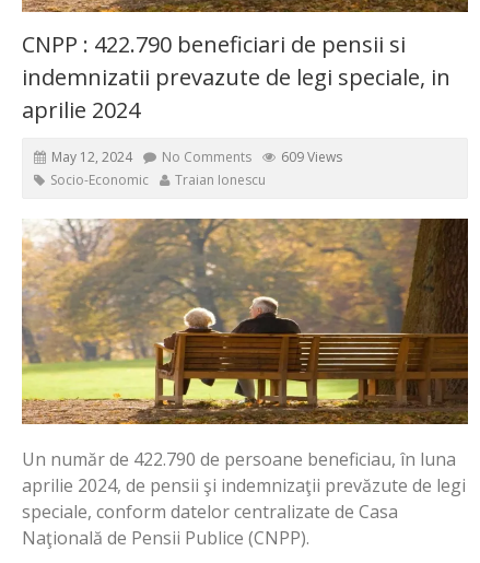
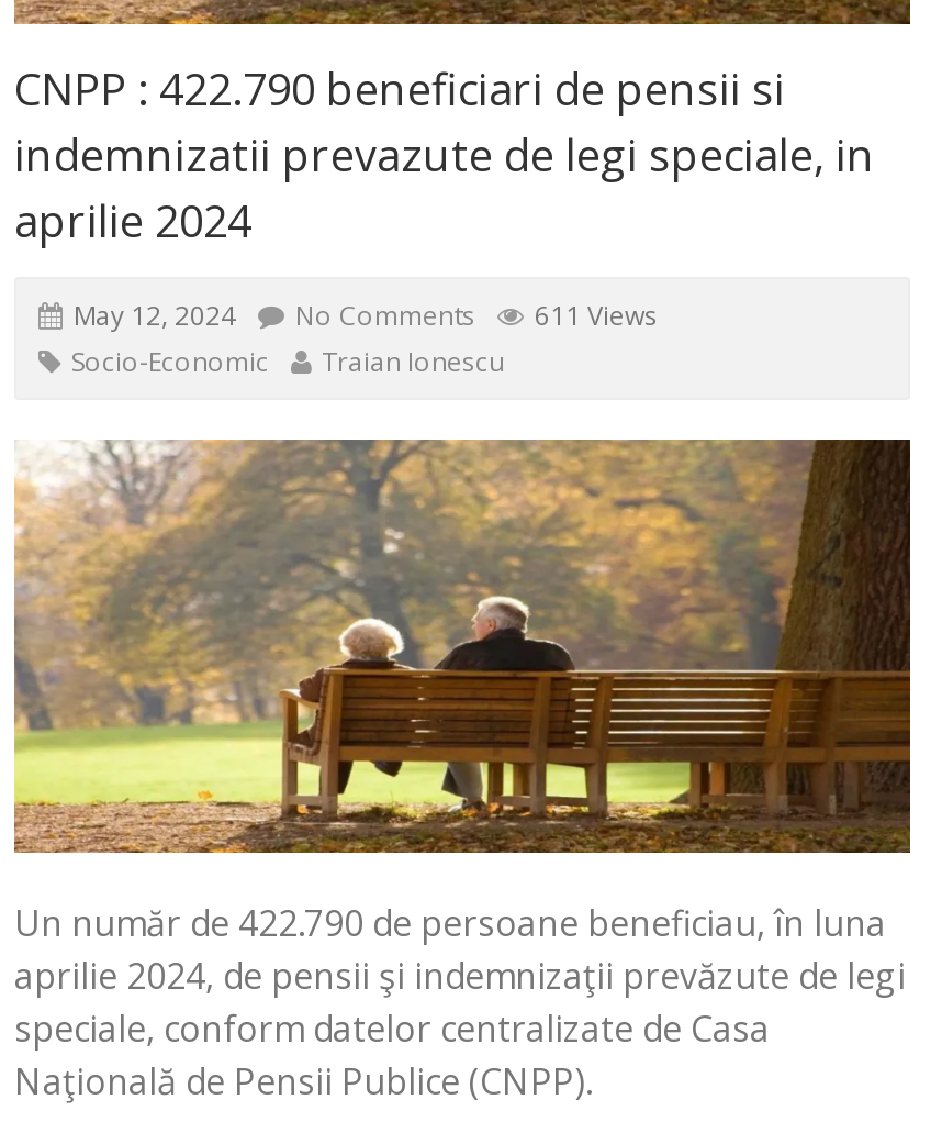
- May 12, 2024 No Comments 609 Views
+ May 12, 2024 No Comments 611 Views
